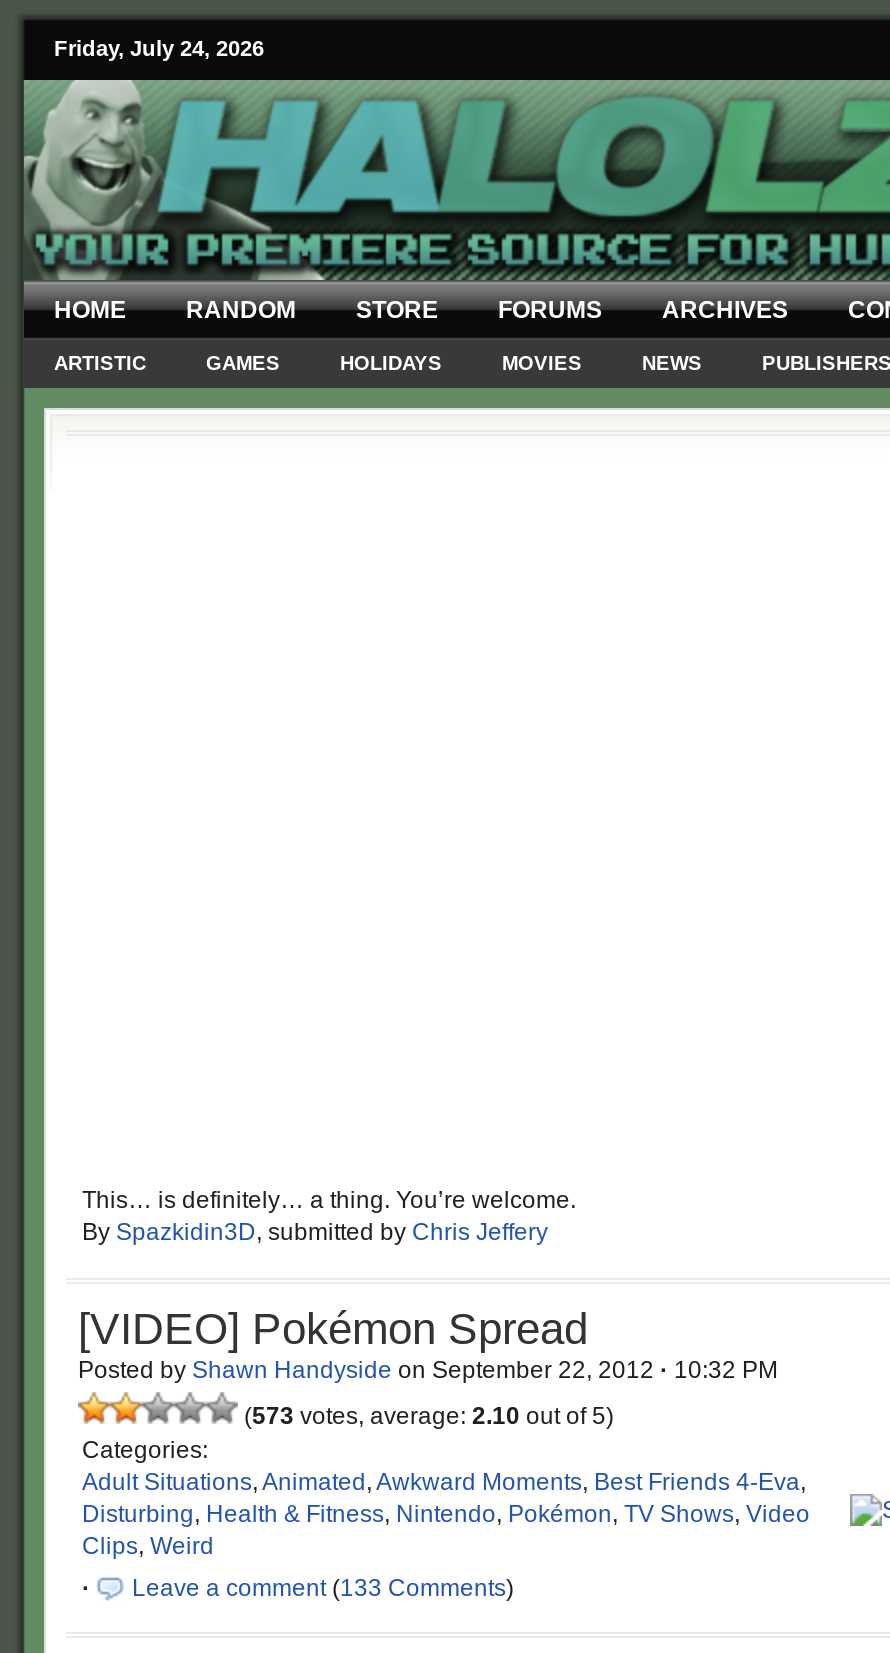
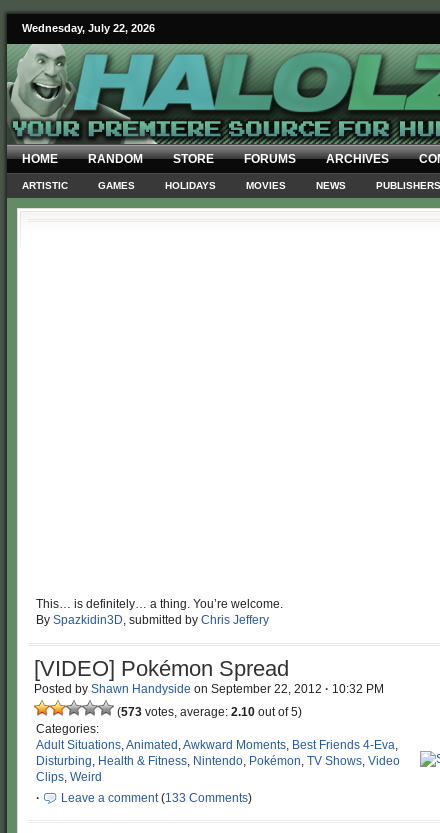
- Friday, July 24, 2026
+ Wednesday, July 22, 2026
